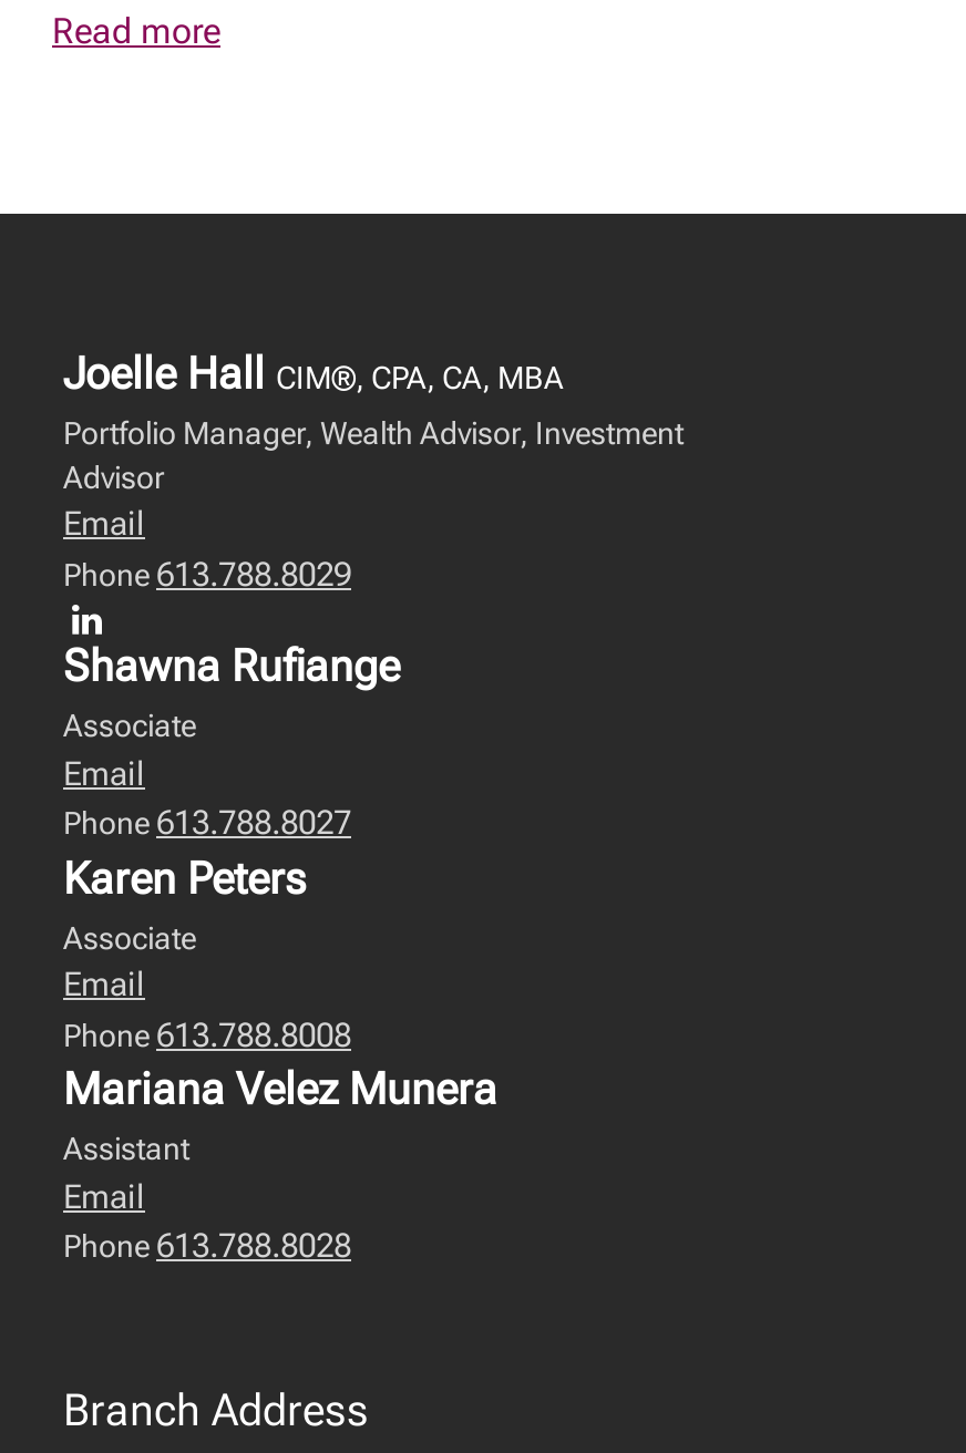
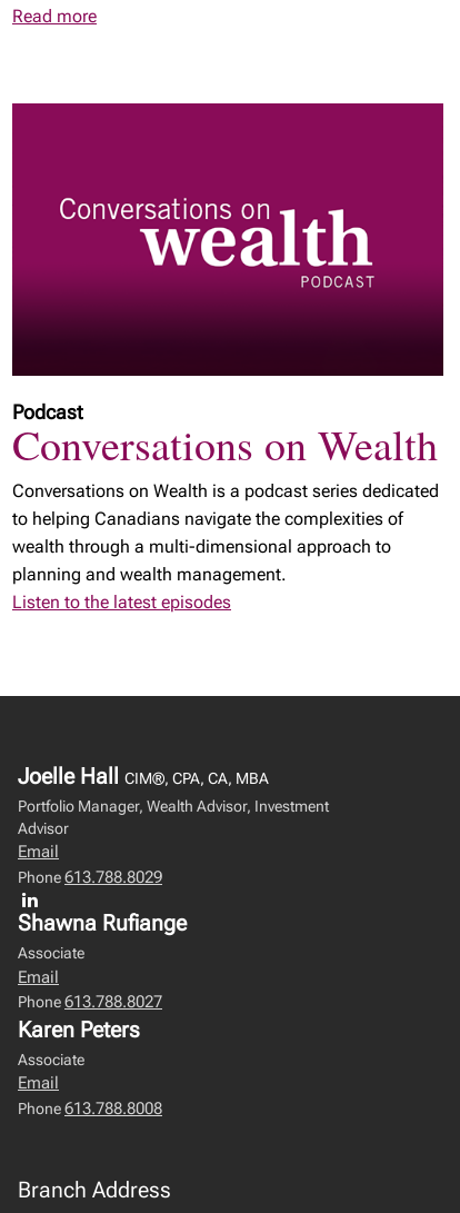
+ [image]
+ Podcast
+ Conversations on Wealth
+ Conversations on Wealth is a podcast series dedicated
+ to helping Canadians navigate the complexities of
+ wealth through a multi-dimensional approach to
+ planning and wealth management.
+ Listen to the latest episodes

moved down: Joelle Hall CIM®, CPA, CA, MBA | Portfolio Manager, Wealth Advisor, Investment | Advisor | ... | Email | Phone 613.788.8008

- Mariana Velez Munera
- Assistant
- Email
- Phone 613.788.8028
